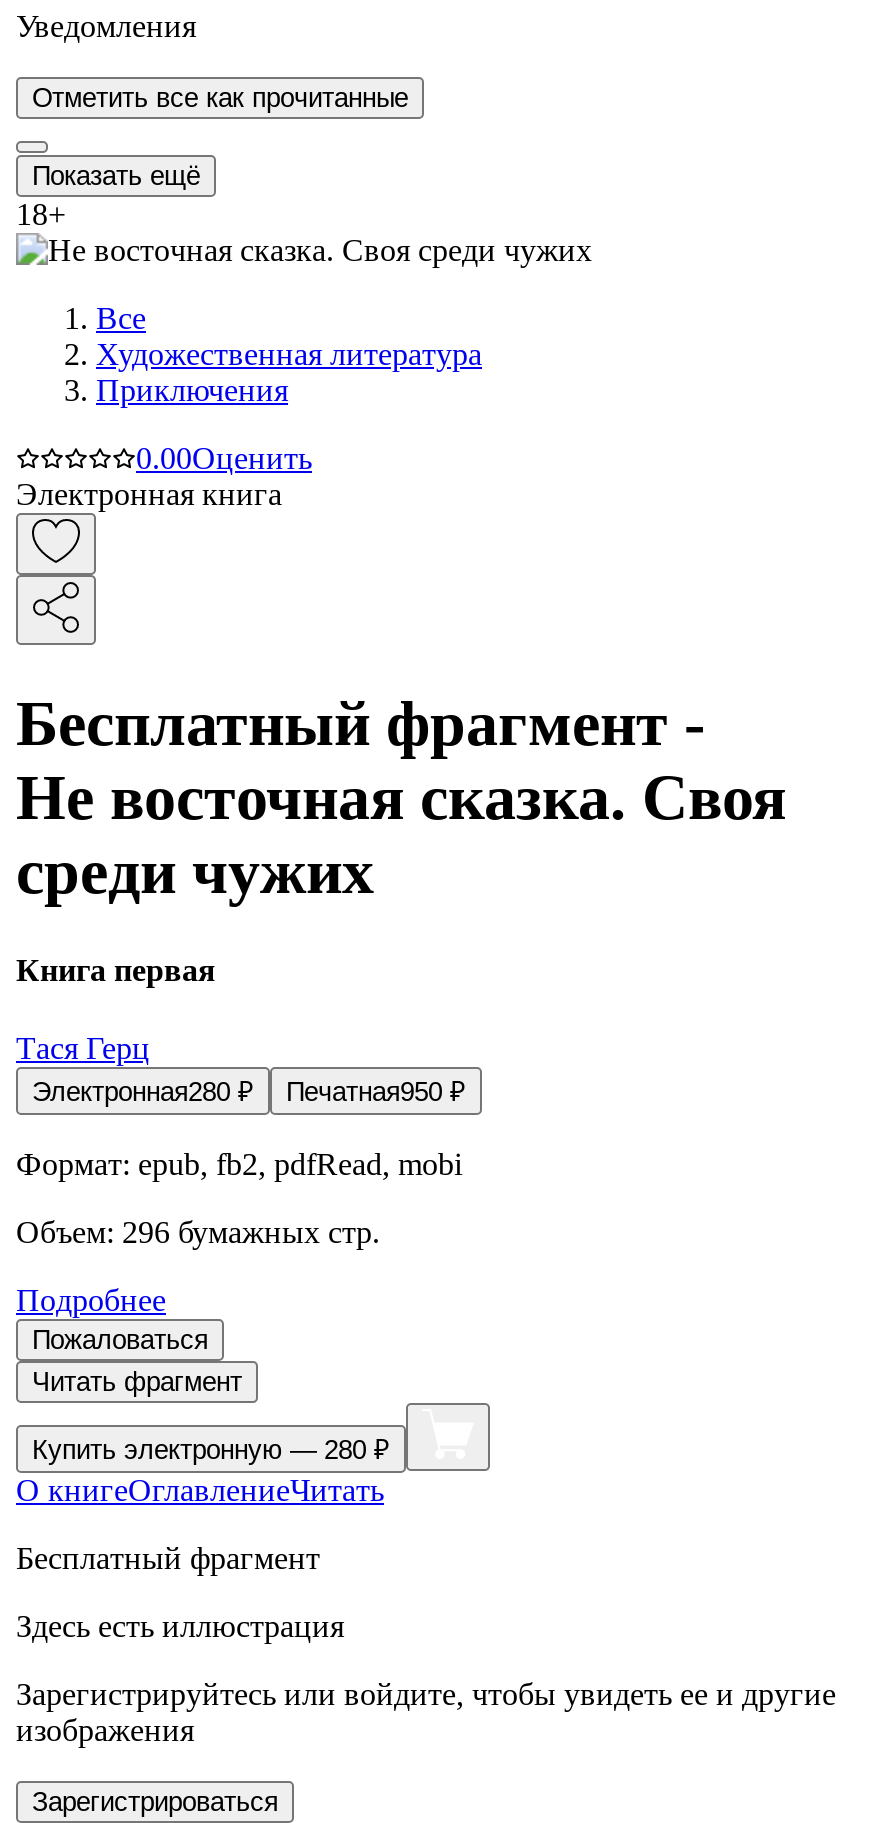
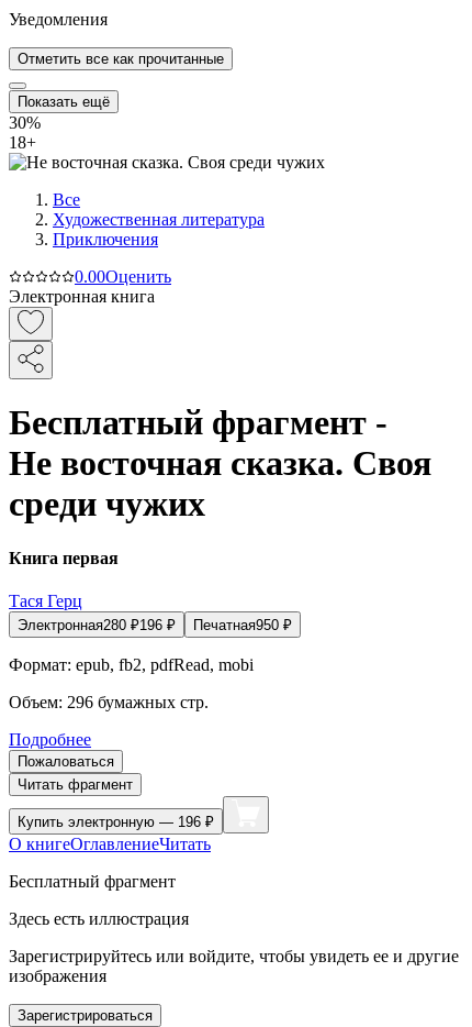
+ 30%

- Электронная280 ₽ Печатная950 ₽
+ Электронная280 ₽196 ₽ Печатная950 ₽

- Купить электронную — 280 ₽
+ Купить электронную — 196 ₽
